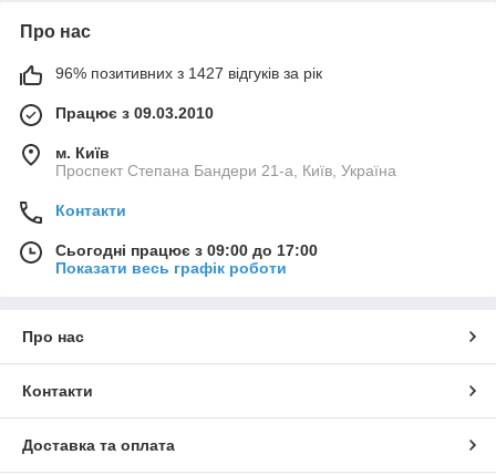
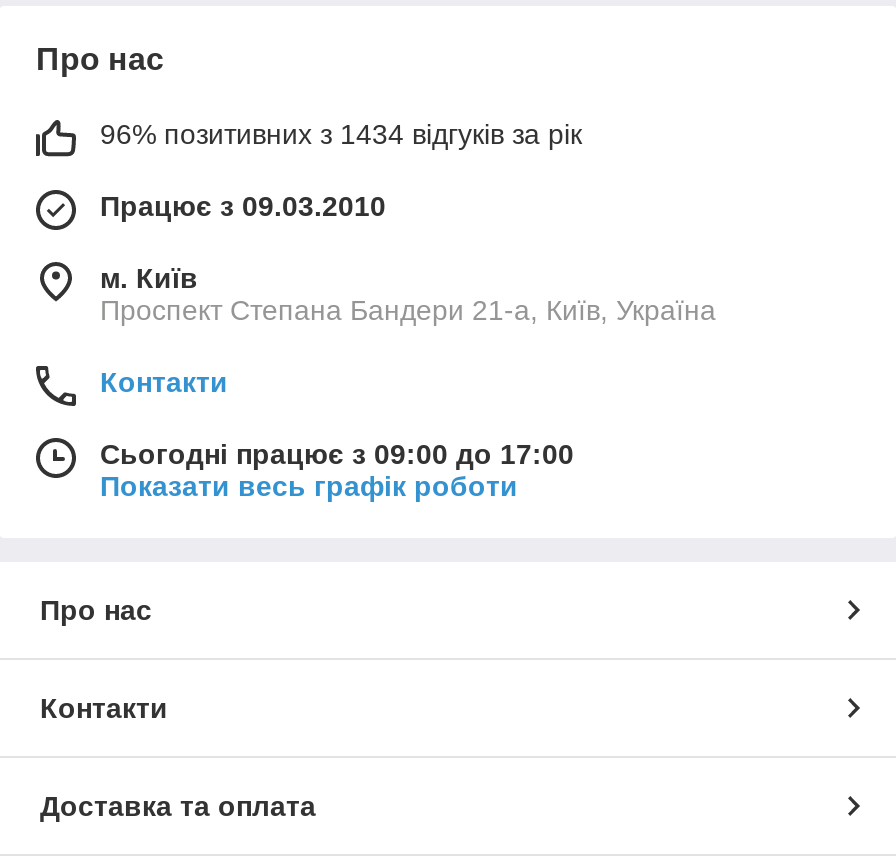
- 96% позитивних з 1427 відгуків за рік
+ 96% позитивних з 1434 відгуків за рік
